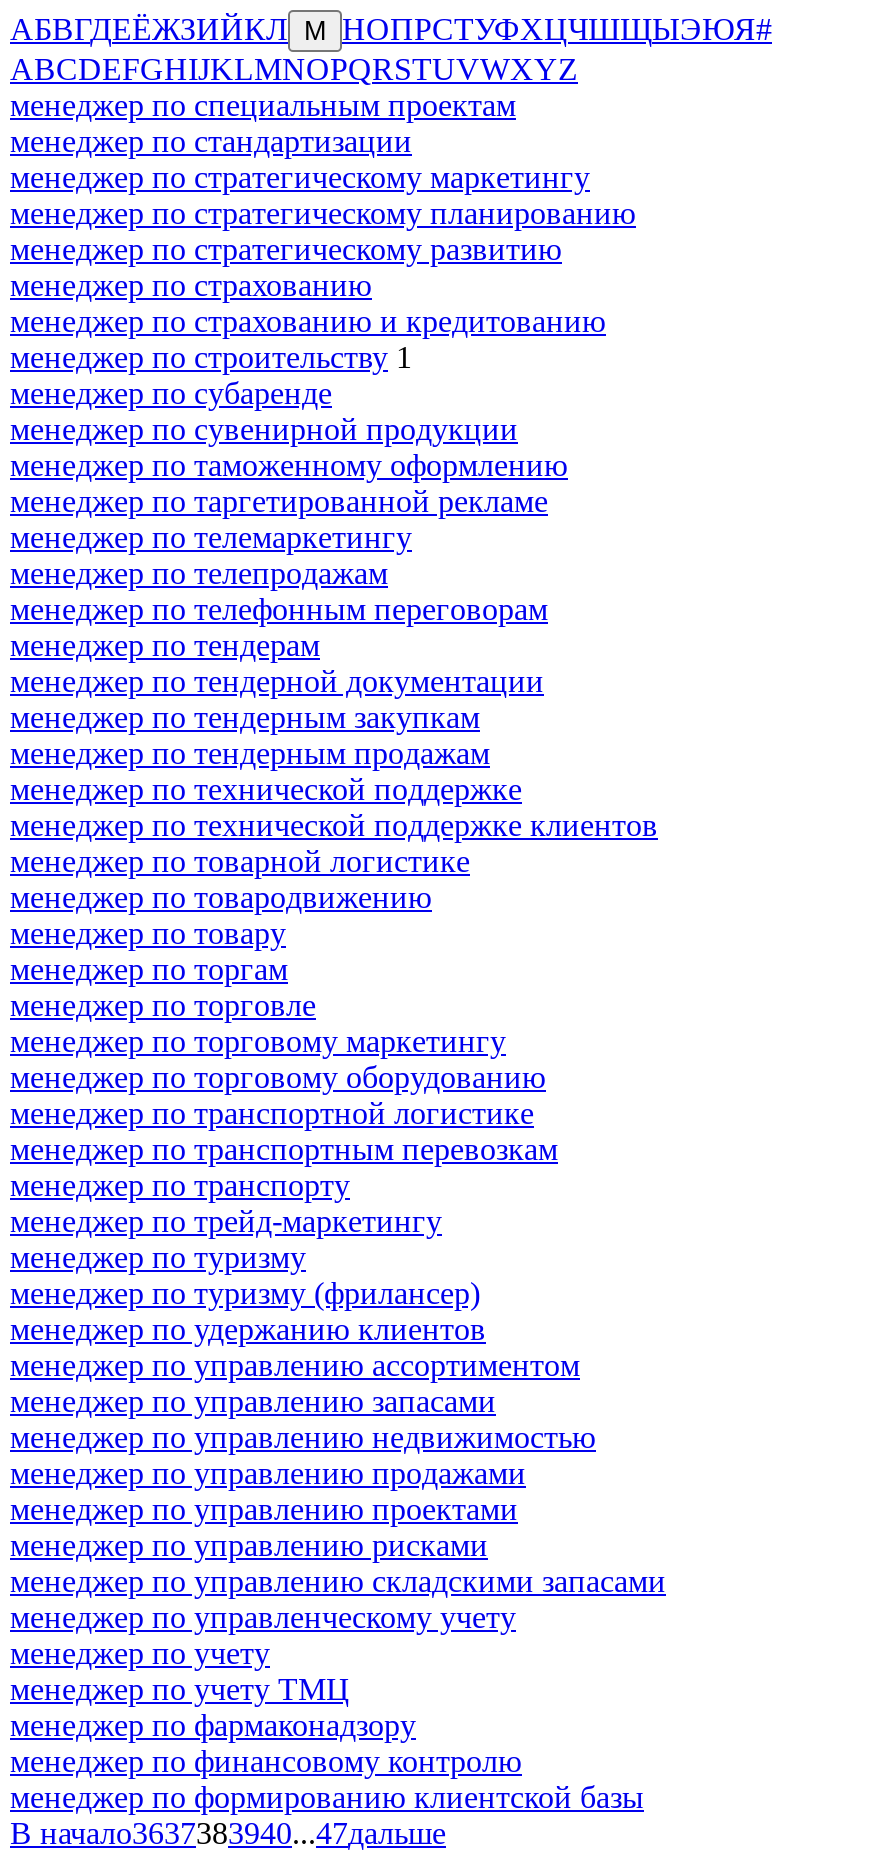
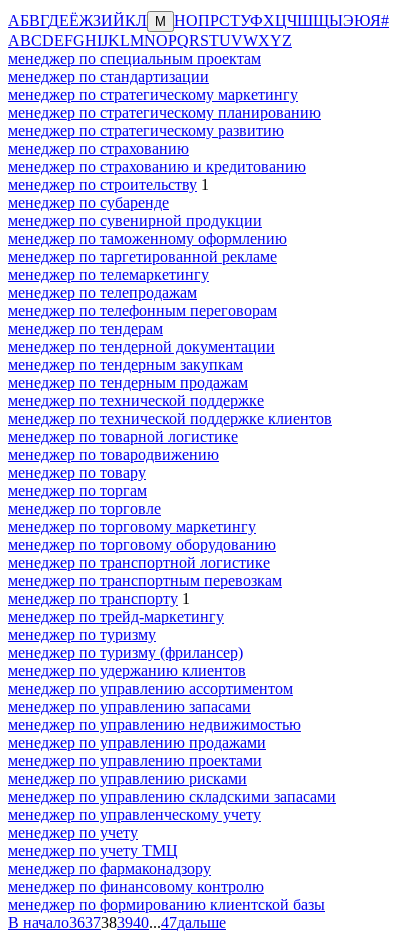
- менеджер по транспорту
+ менеджер по транспорту 1
